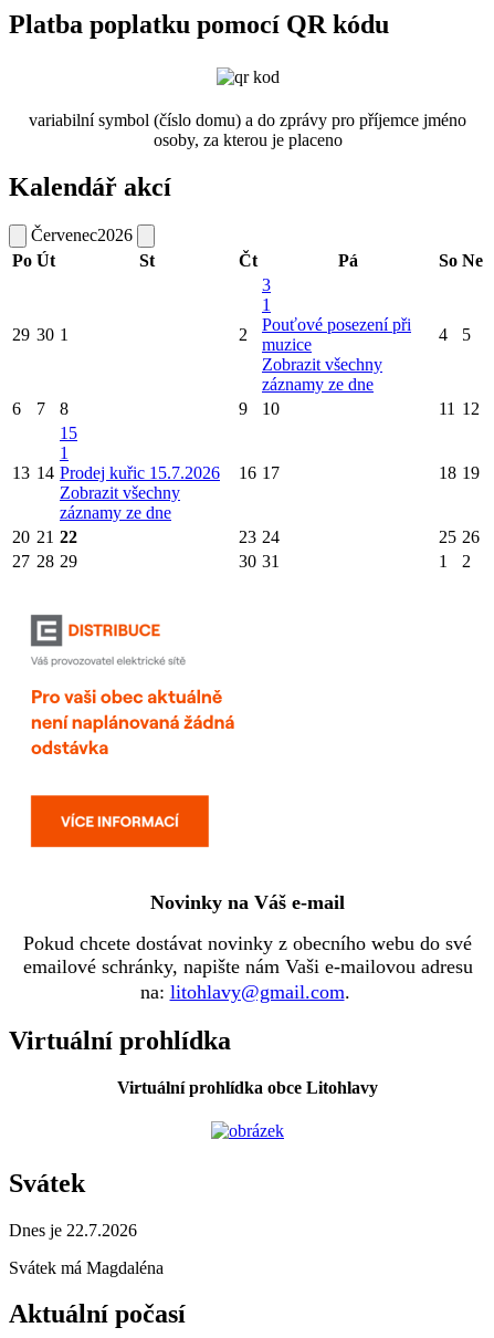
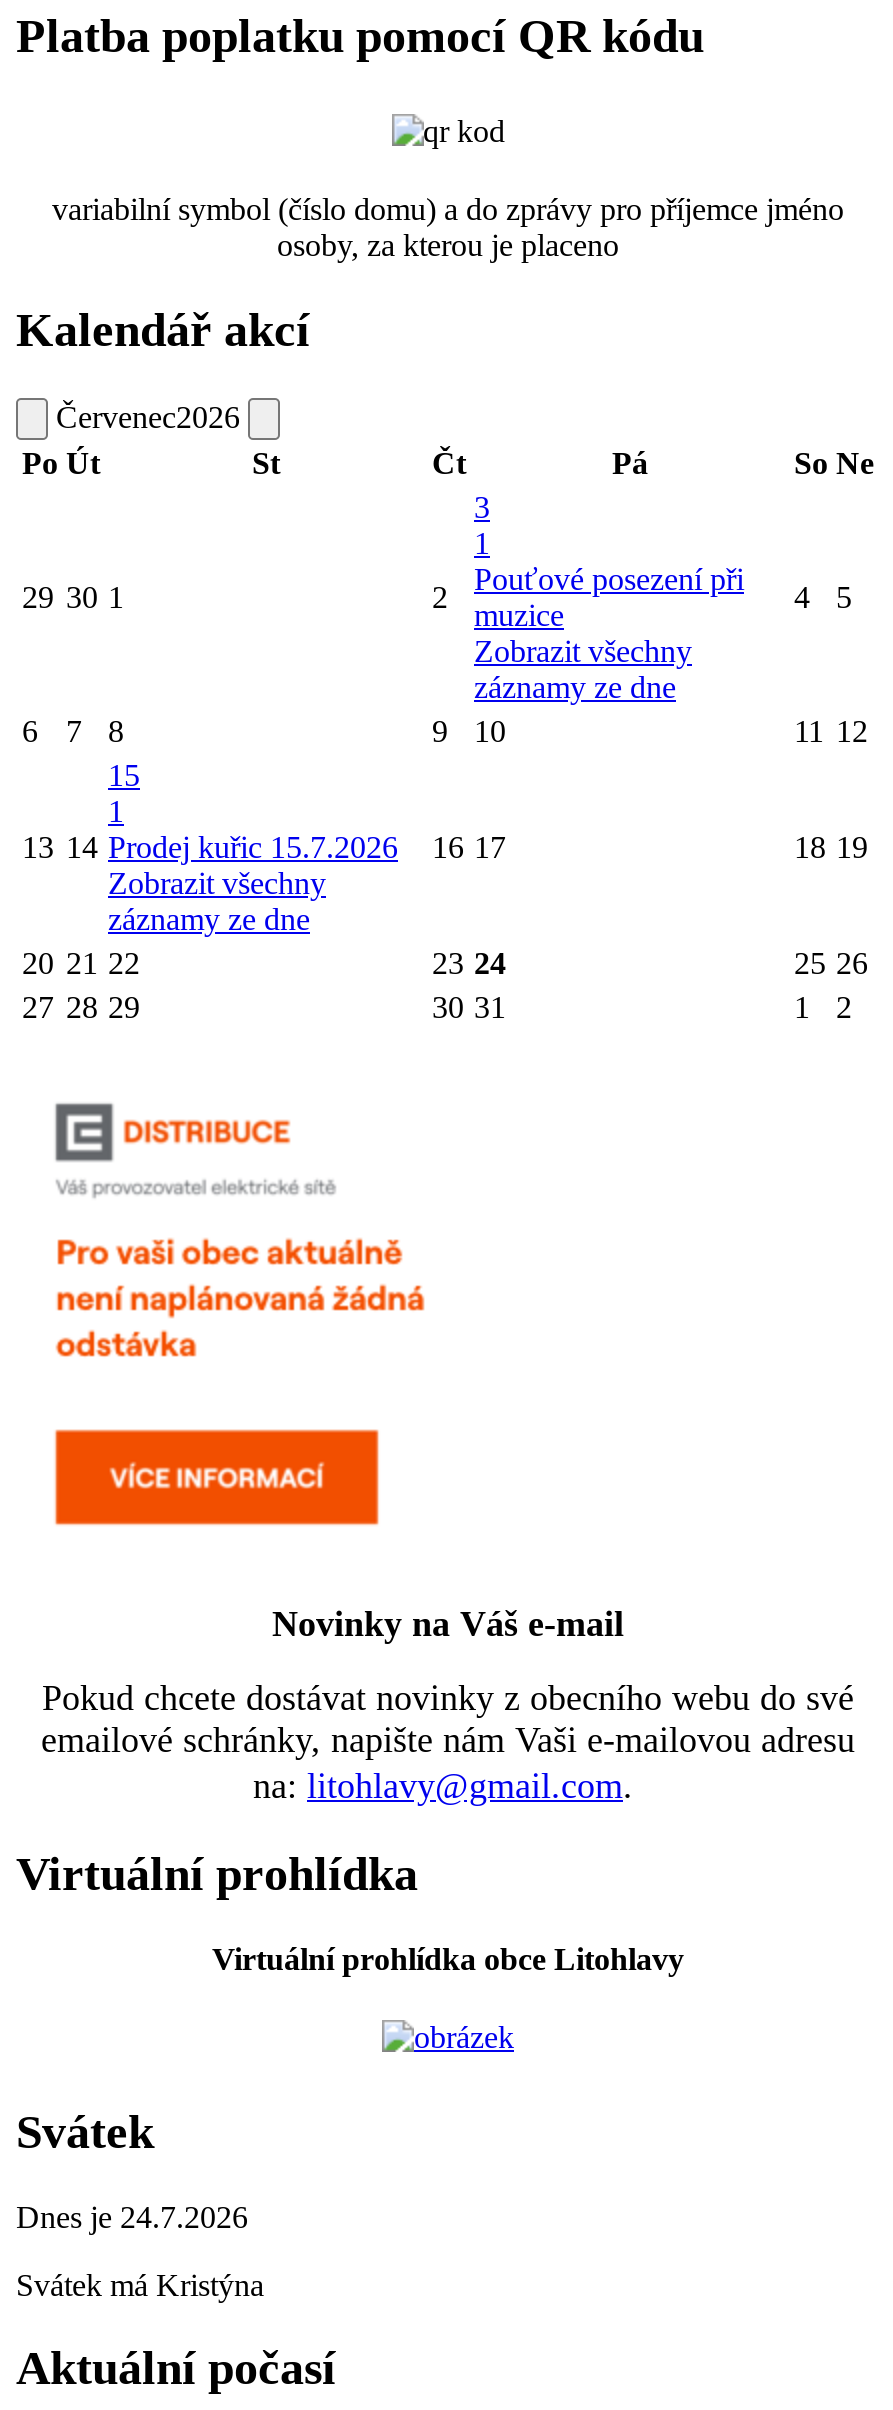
- Dnes je 22.7.2026
+ Dnes je 24.7.2026

- Svátek má Magdaléna
+ Svátek má Kristýna
